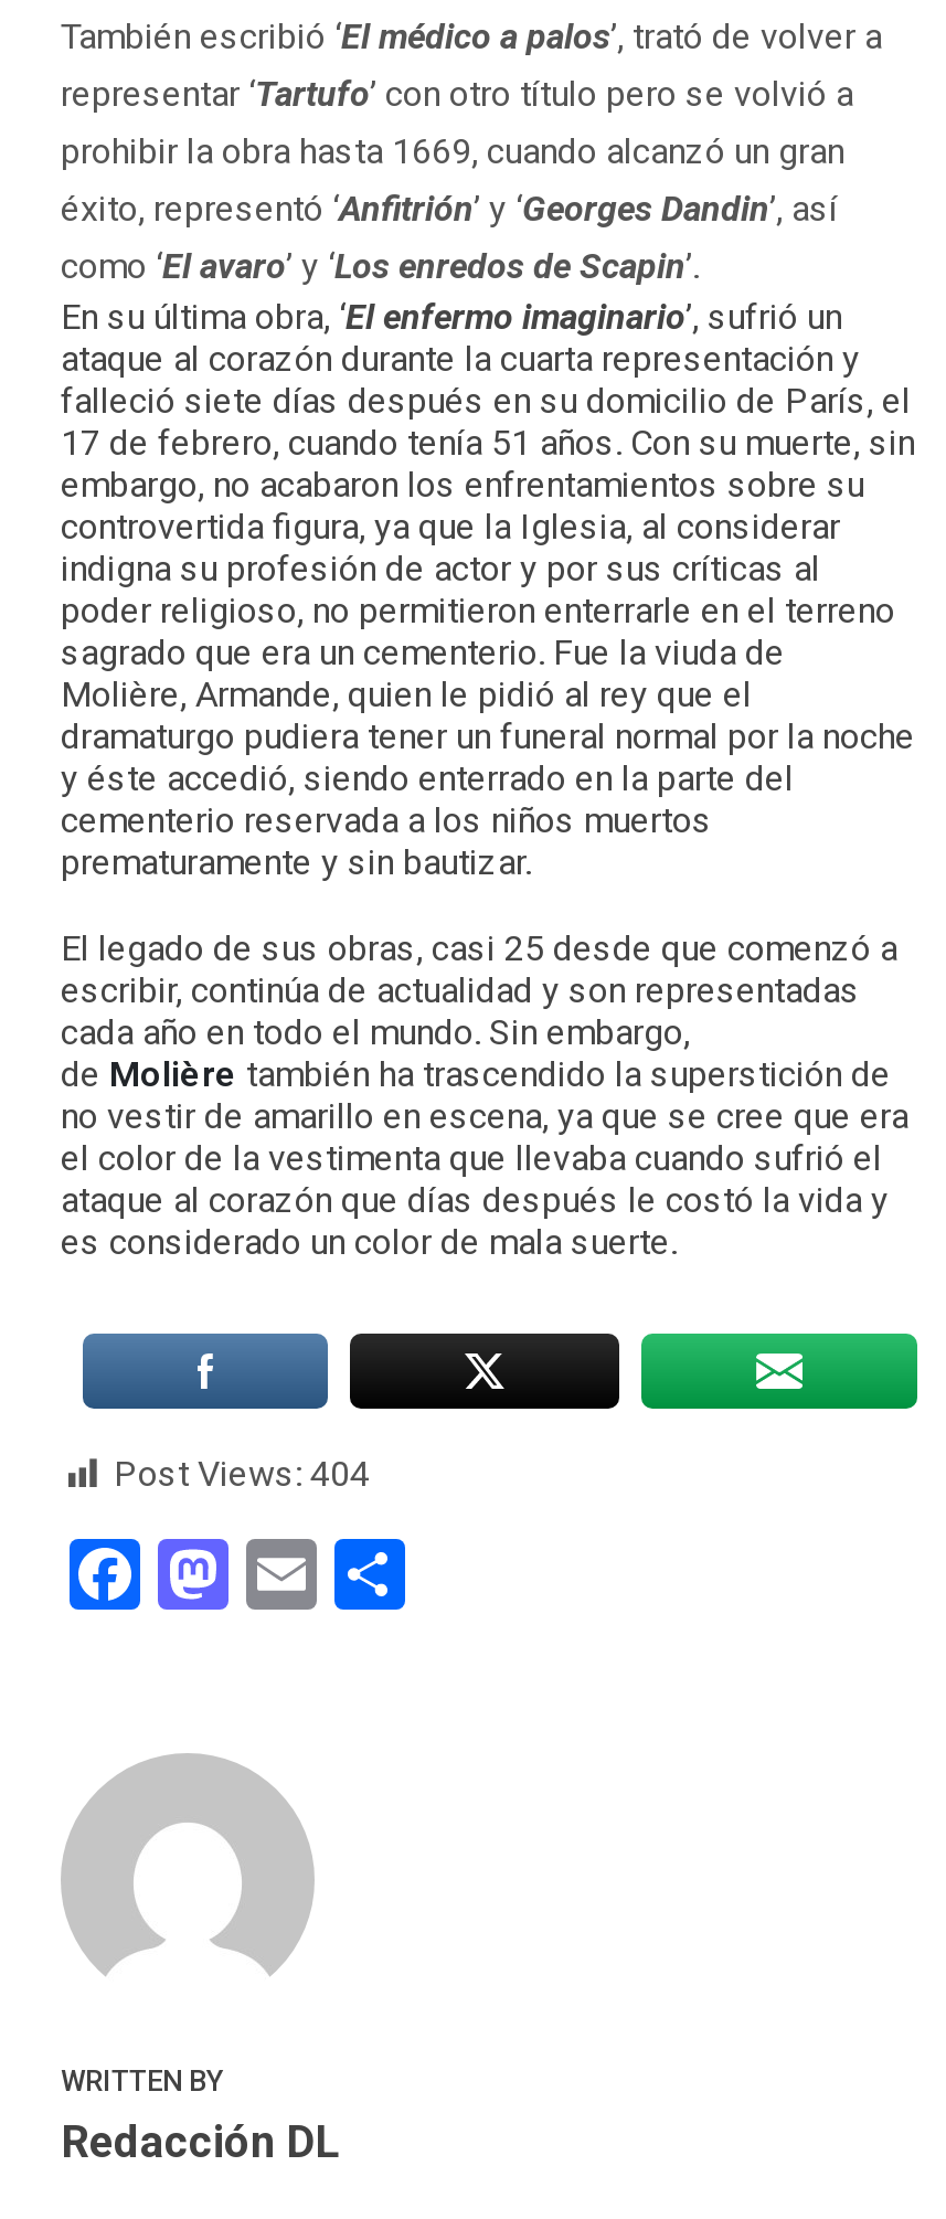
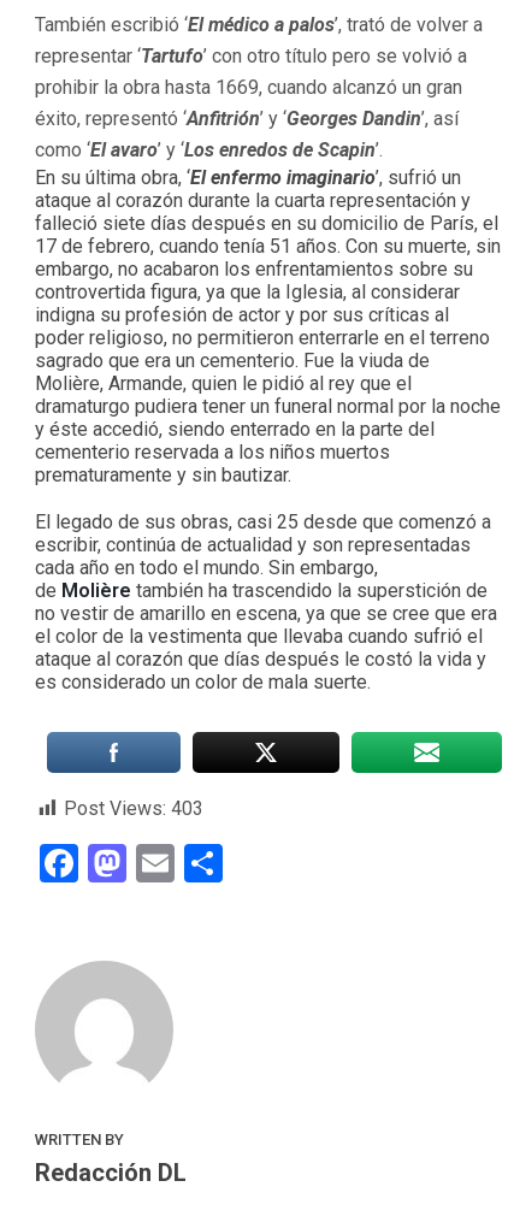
- Post Views: 404
+ Post Views: 403
